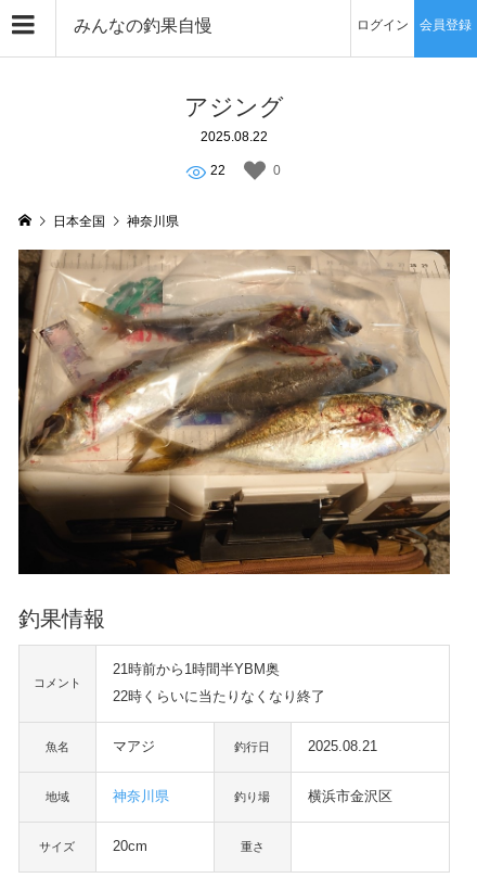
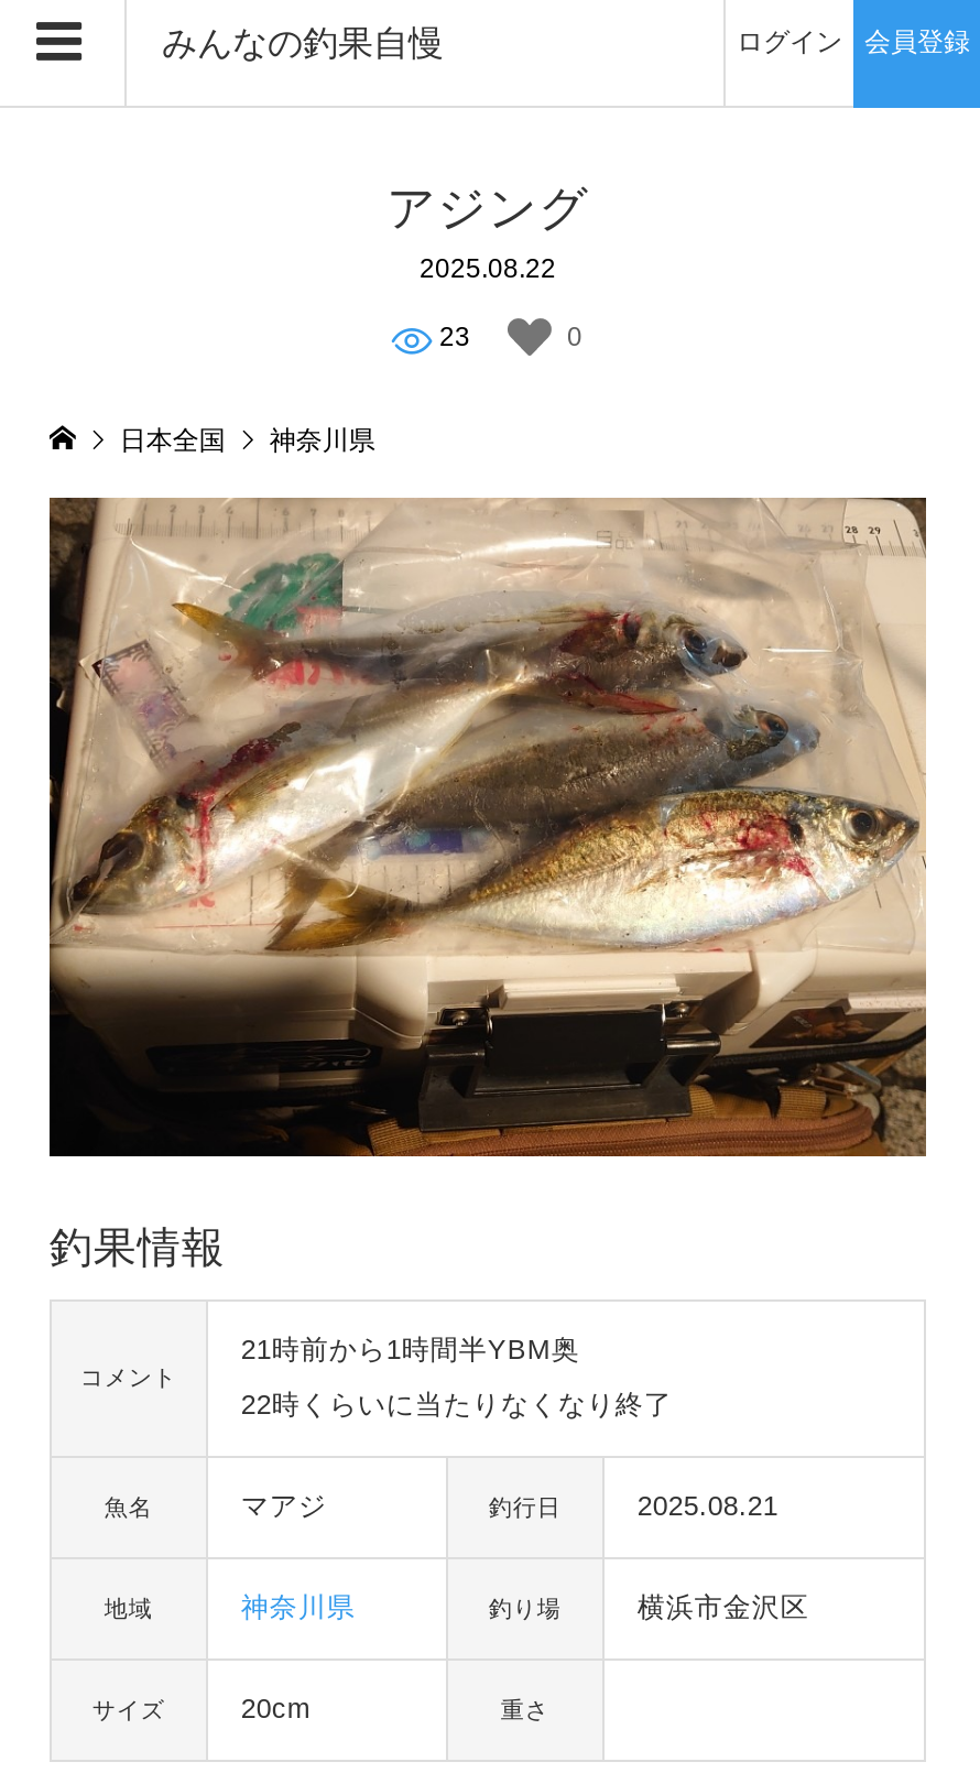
- 22
+ 23
